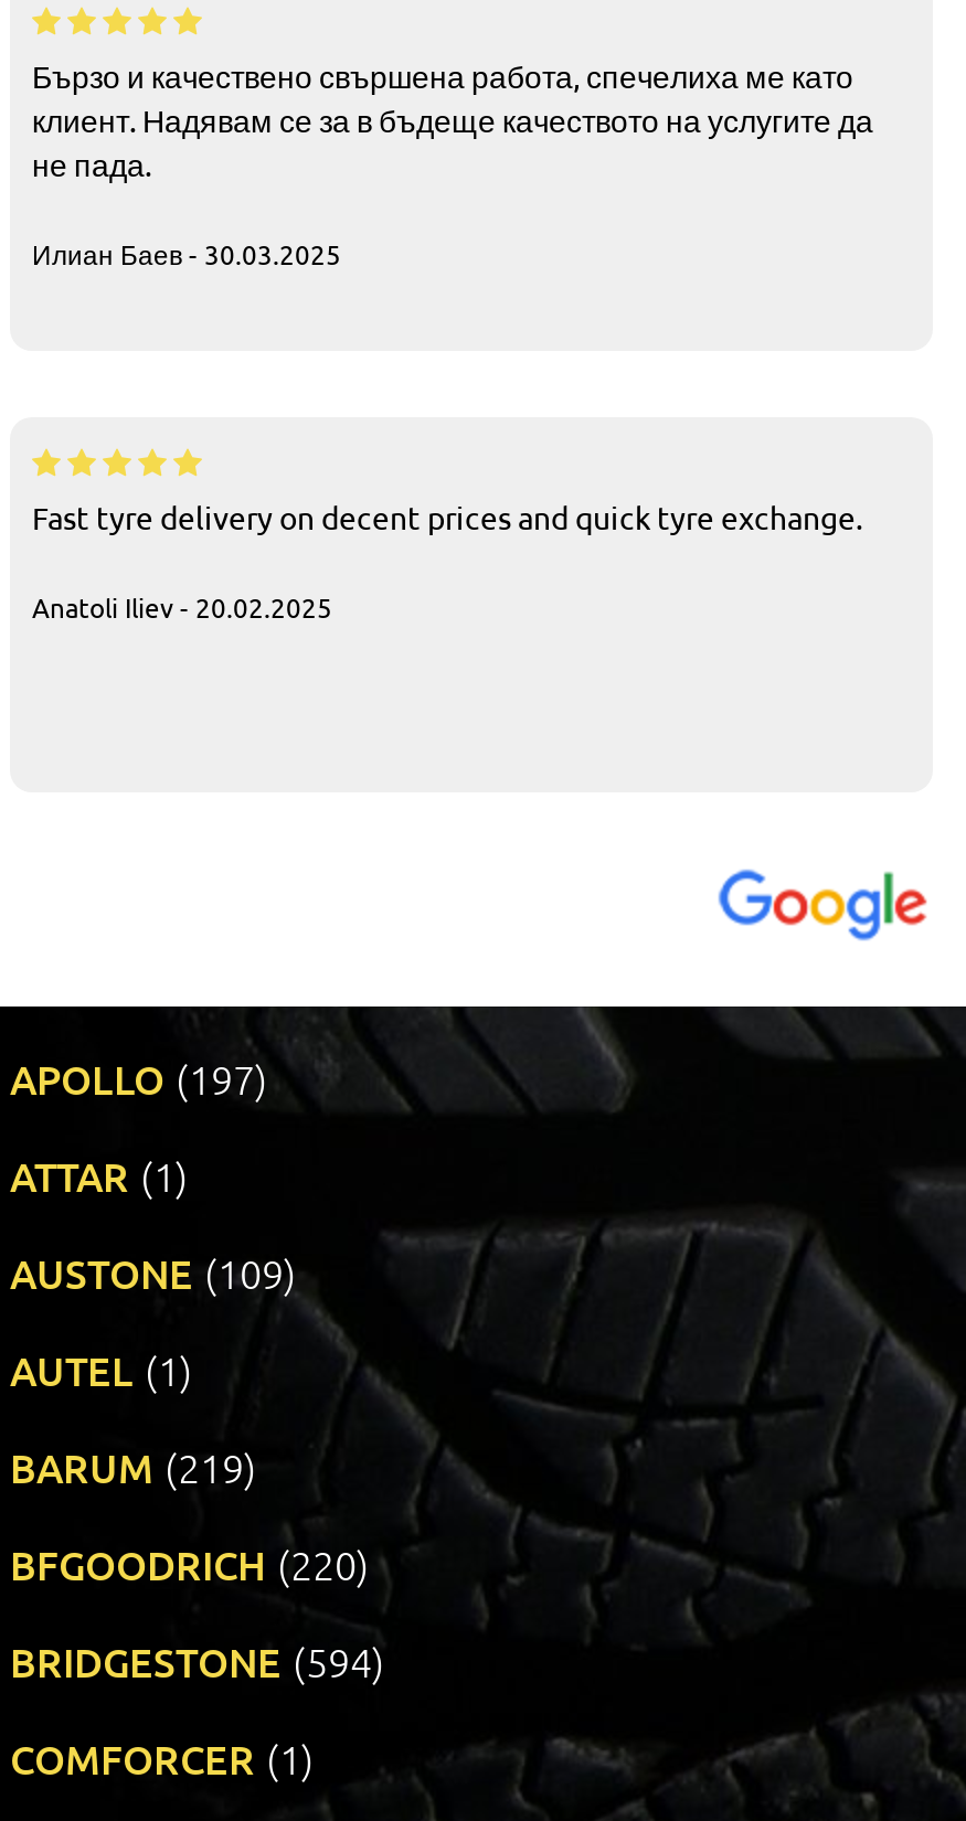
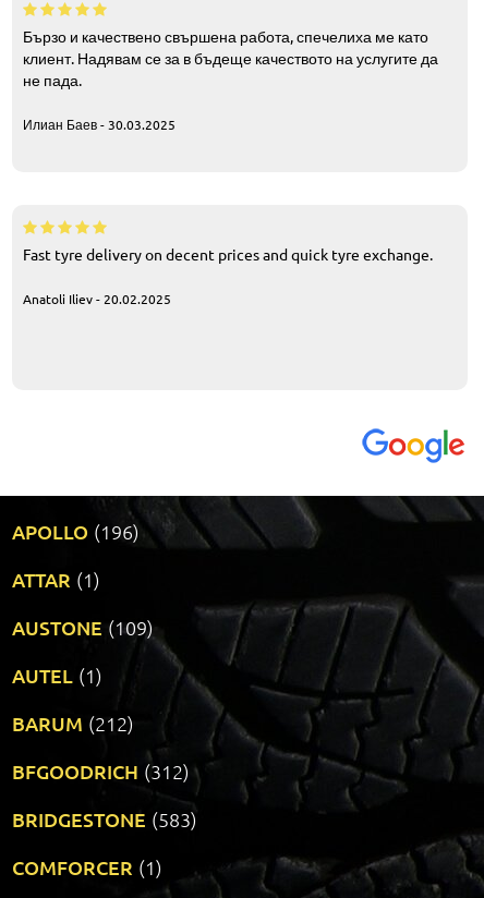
- APOLLO (197)
+ APOLLO (196)

- BARUM (219)
+ BARUM (212)

- BFGOODRICH (220)
+ BFGOODRICH (312)

- BRIDGESTONE (594)
+ BRIDGESTONE (583)
